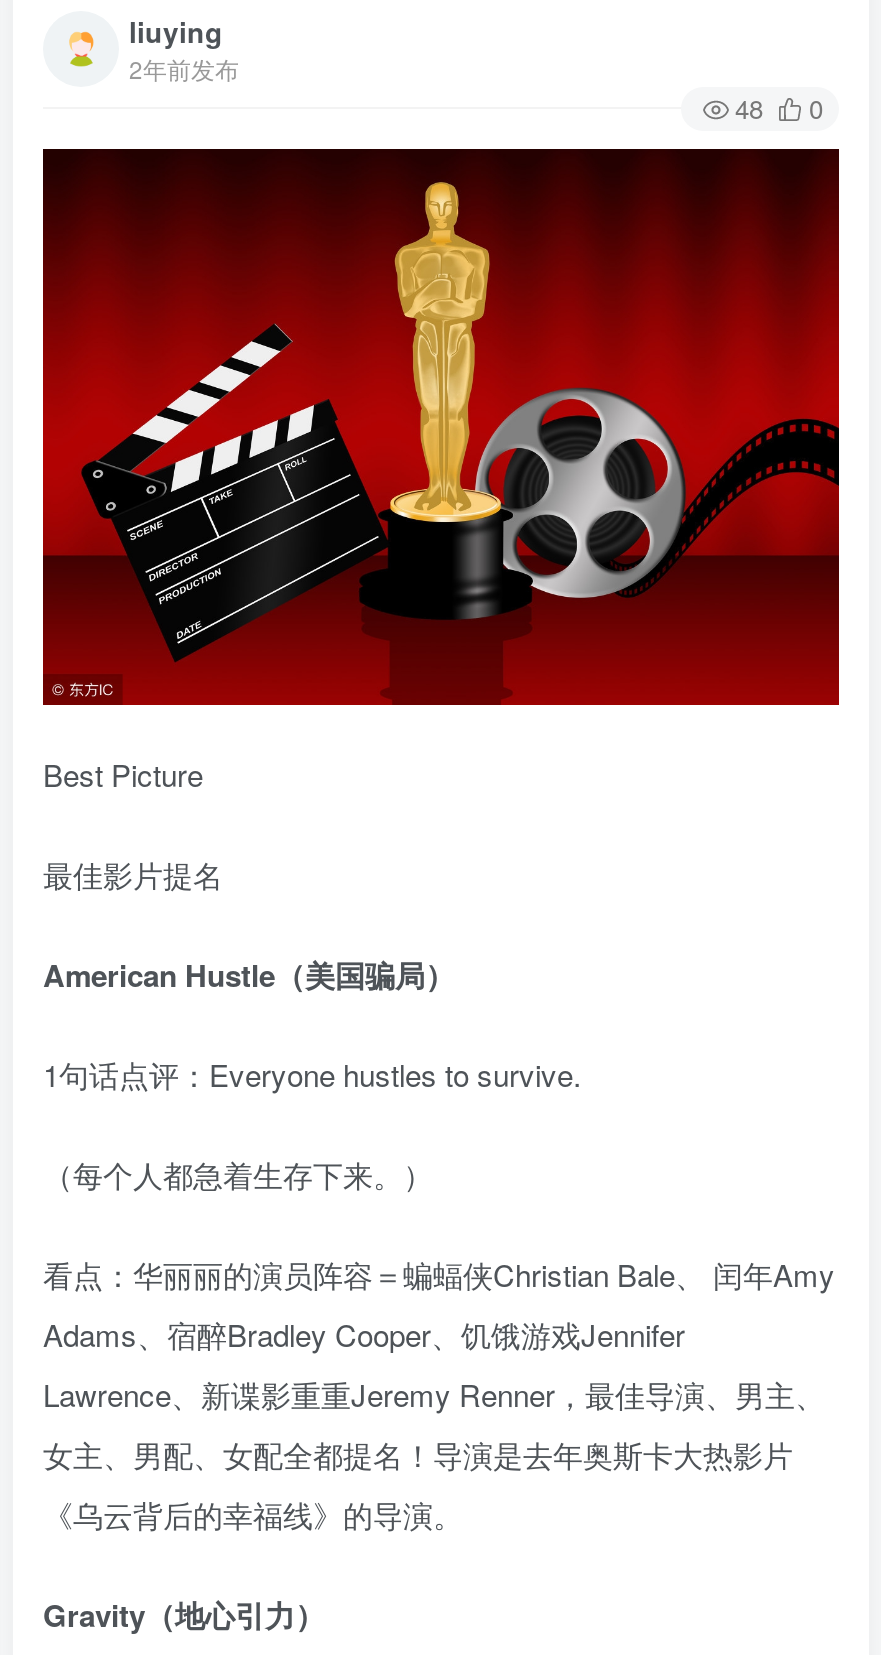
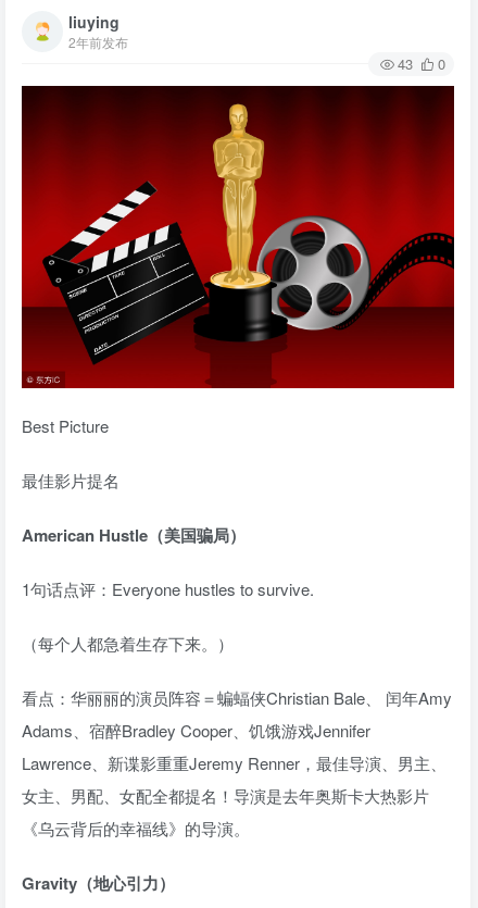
- 48 0
+ 43 0
